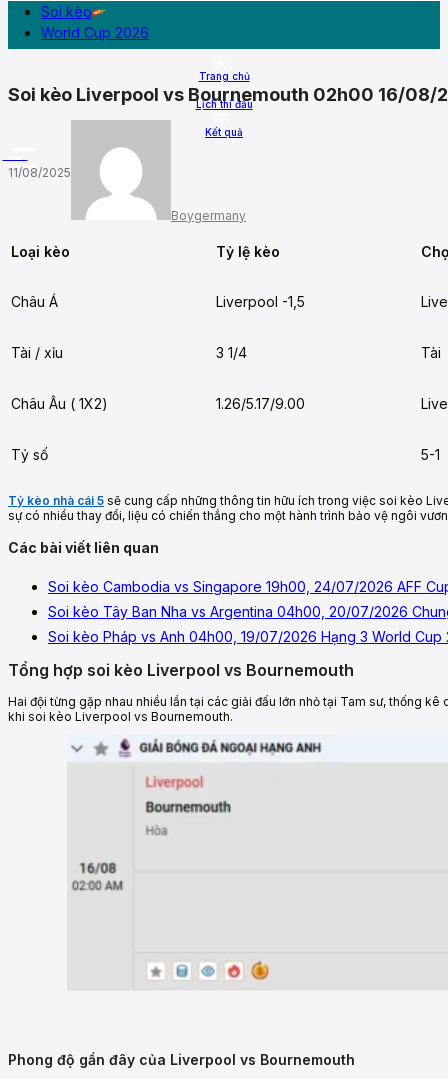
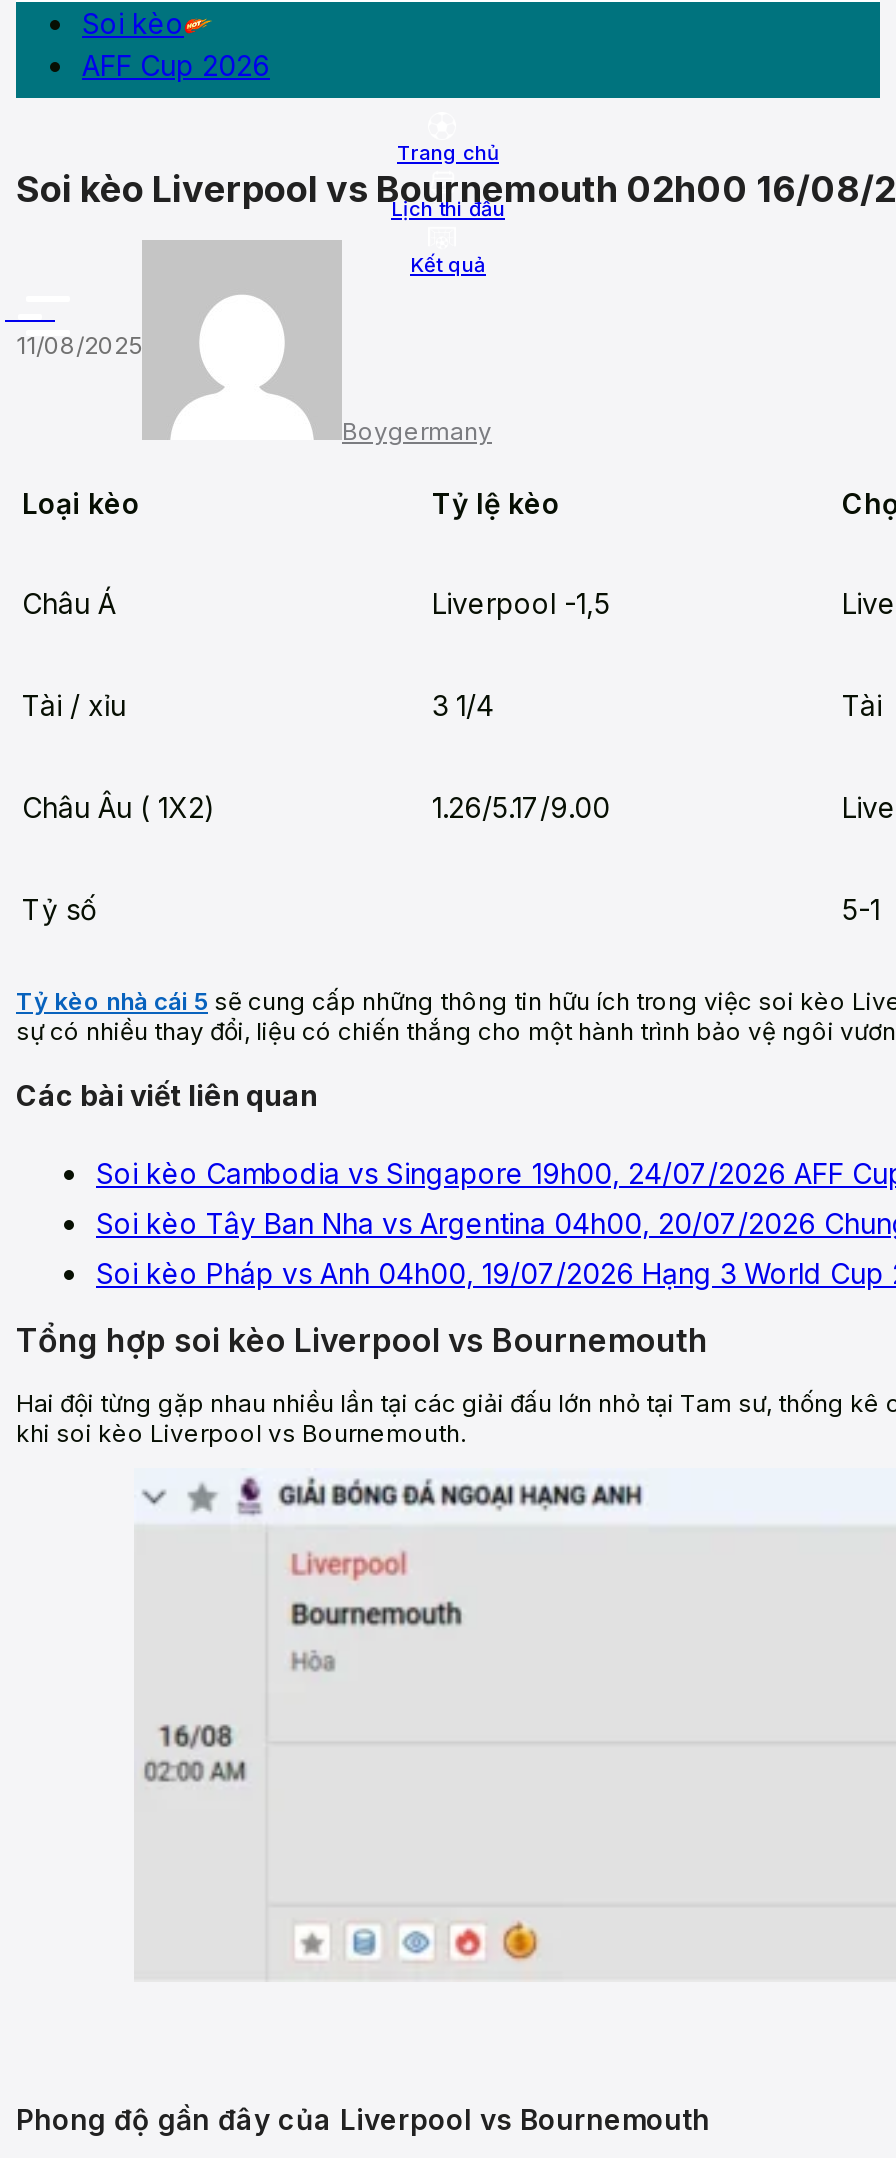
- World Cup 2026
+ AFF Cup 2026
